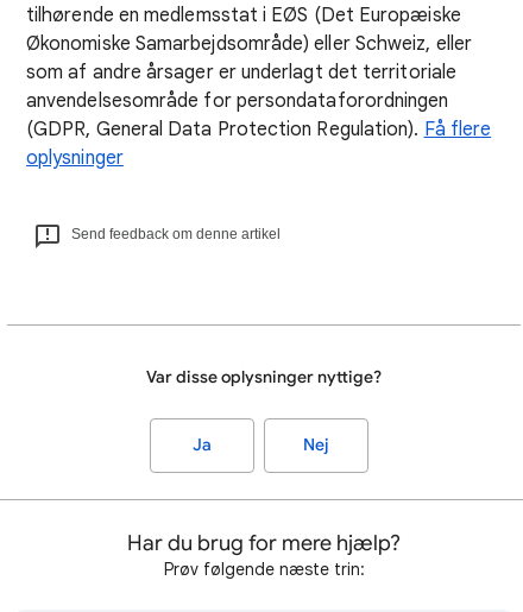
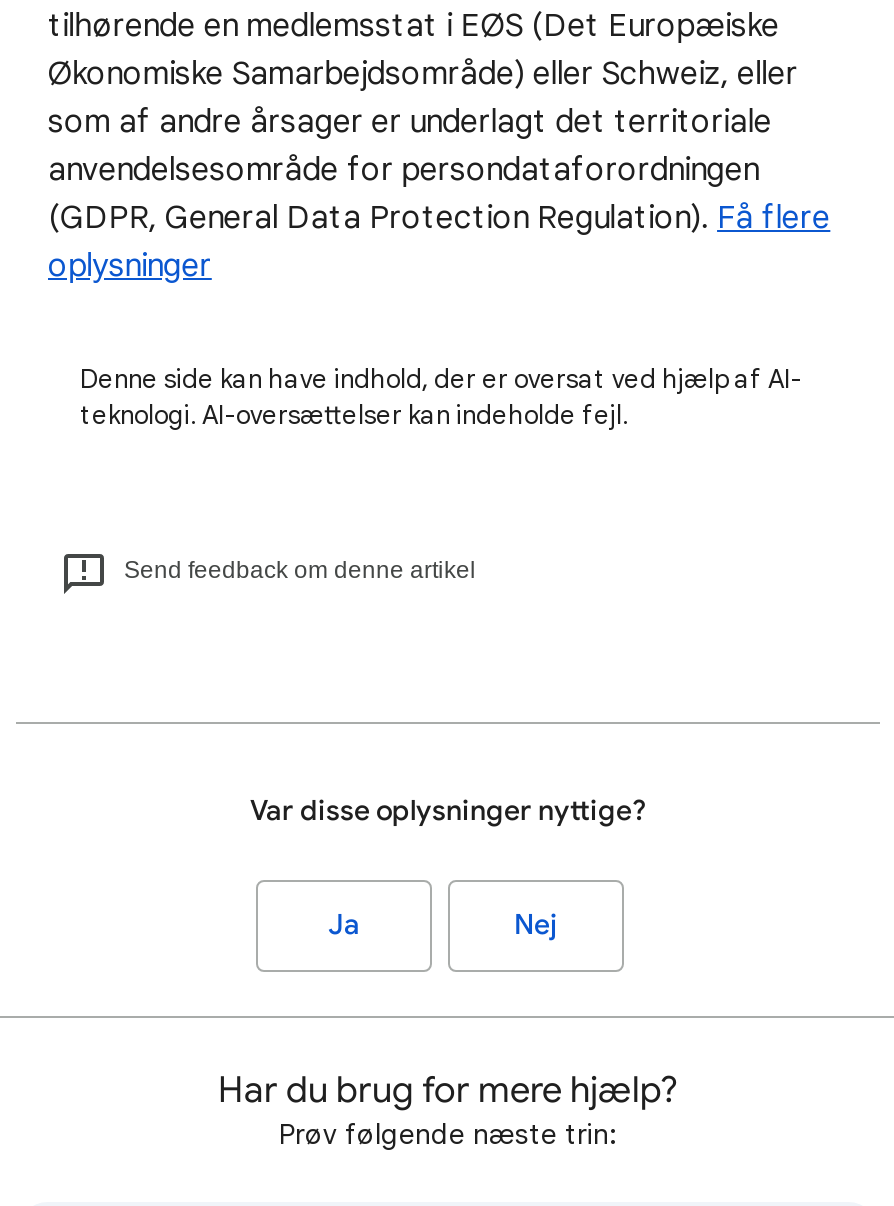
+ Denne side kan have indhold, der er oversat ved hjælp af AI-
+ teknologi. AI-oversættelser kan indeholde fejl.
